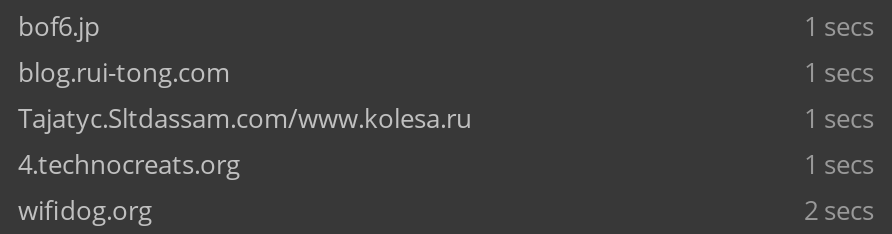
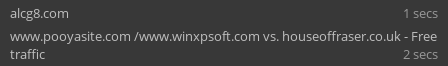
- bof6.jp
+ alcg8.com

- blog.rui-tong.com
- 1 secs
- Tajatyc.Sltdassam.com/www.kolesa.ru
- 1 secs
- 4.technocreats.org
- 1 secs
- wifidog.org
+ www.pooyasite.com /www.winxpsoft.com vs. houseoffraser.co.uk - Free
+ traffic
